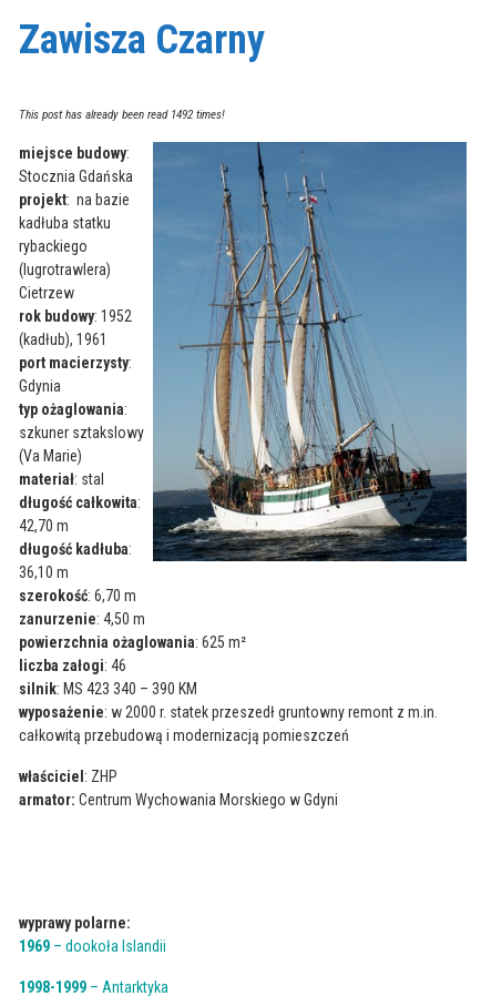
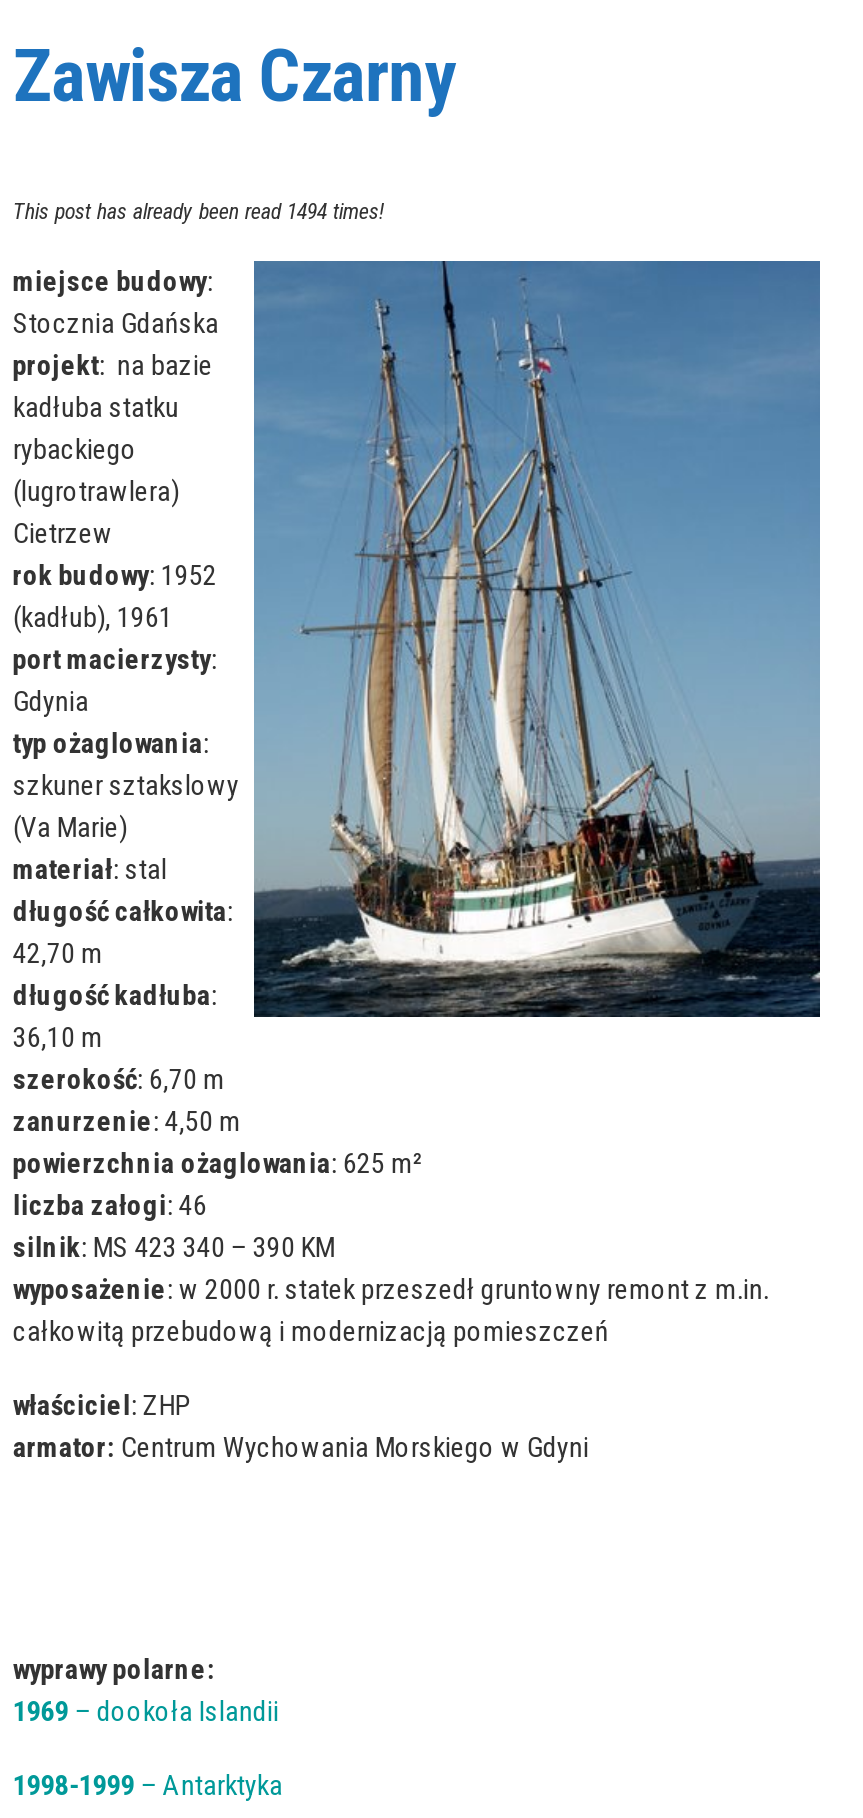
- This post has already been read 1492 times!
+ This post has already been read 1494 times!
